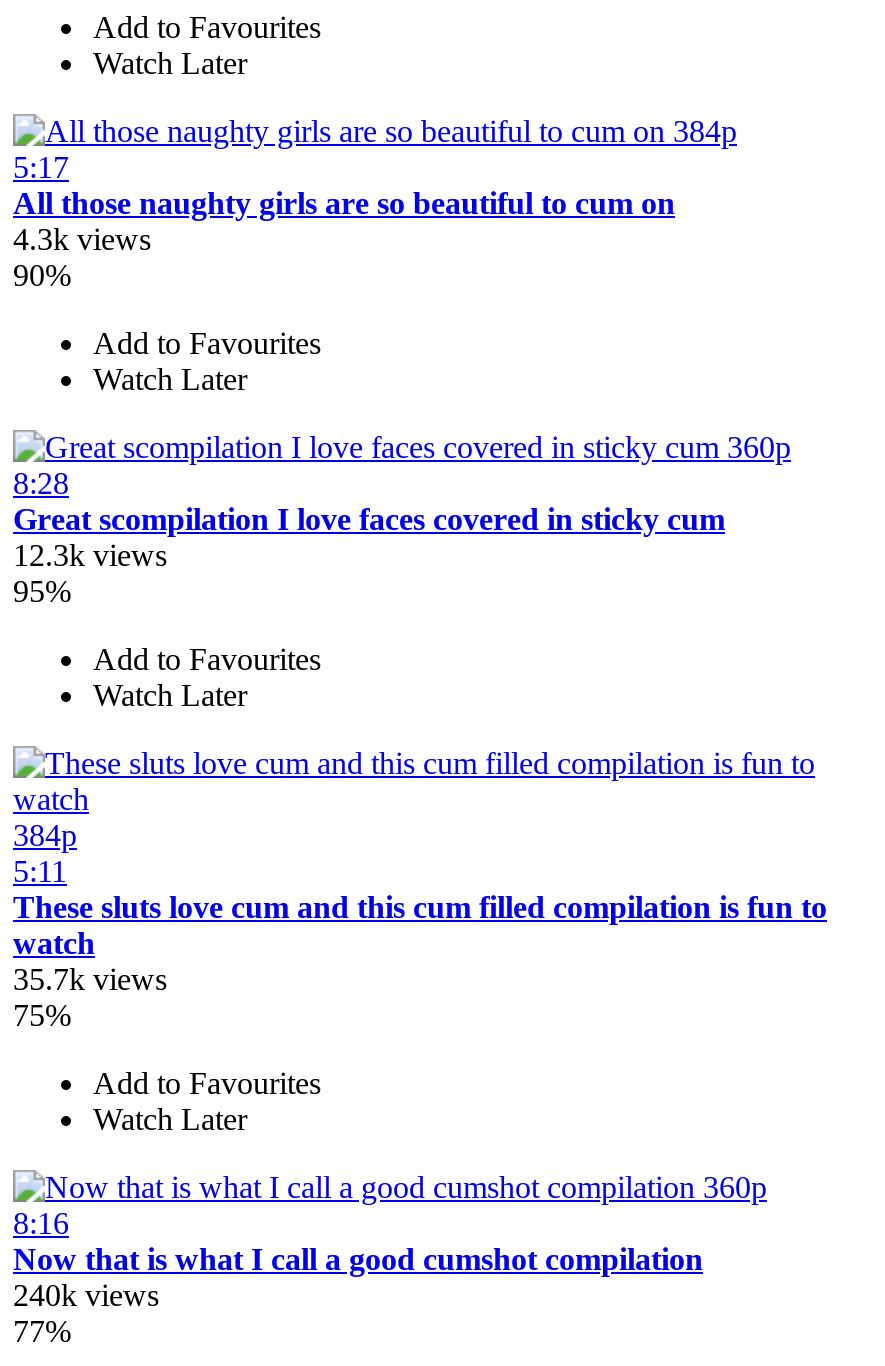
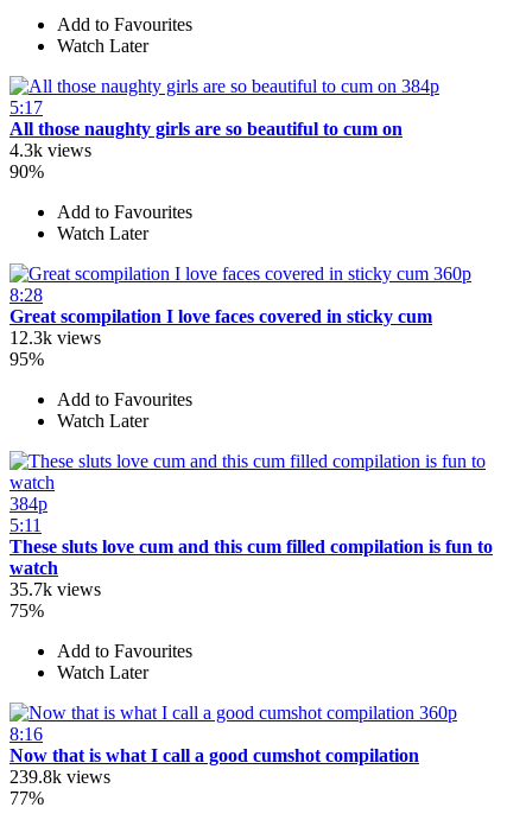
- 240k views
+ 239.8k views
